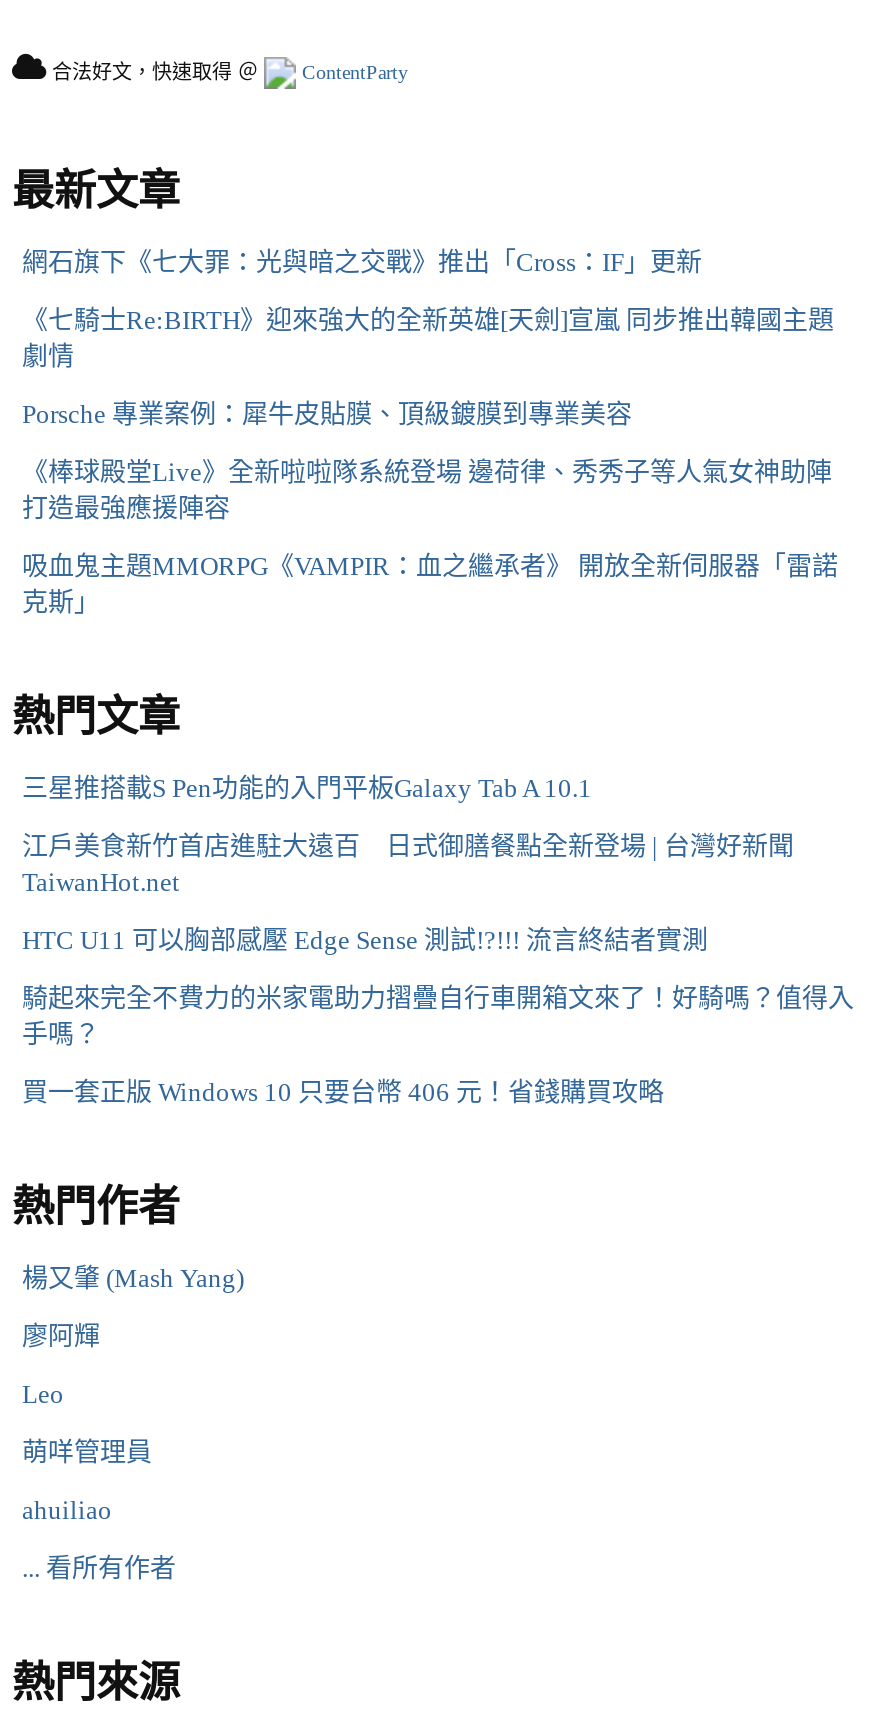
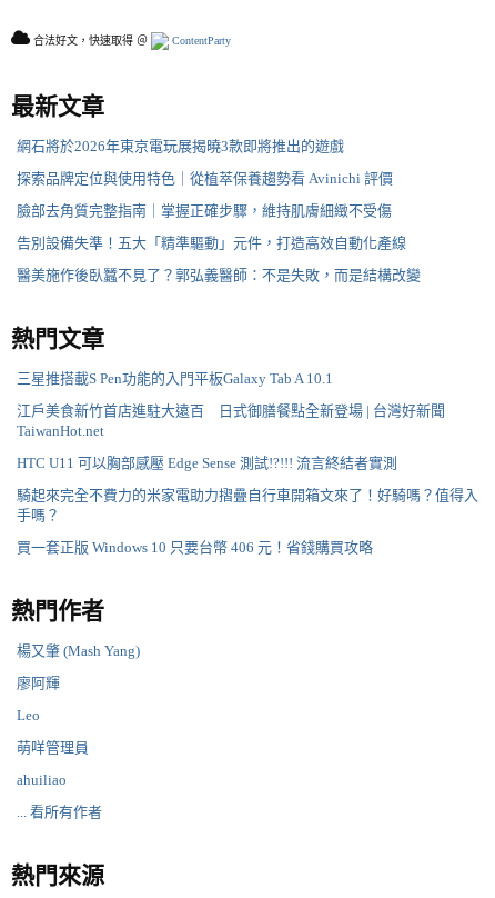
- 網石旗下《七大罪：光與暗之交戰》推出「Cross：IF」更新
+ 網石將於2026年東京電玩展揭曉3款即將推出的遊戲

- 《七騎士Re:BIRTH》迎來強大的全新英雄[天劍]宣嵐 同步推出韓國主題
- 劇情
+ 探索品牌定位與使用特色｜從植萃保養趨勢看 Avinichi 評價

- Porsche 專業案例：犀牛皮貼膜、頂級鍍膜到專業美容
+ 臉部去角質完整指南｜掌握正確步驟，維持肌膚細緻不受傷

- 《棒球殿堂Live》全新啦啦隊系統登場 邊荷律、秀秀子等人氣女神助陣
- 打造最強應援陣容
+ 告別設備失準！五大「精準驅動」元件，打造高效自動化產線

- 吸血鬼主題MMORPG《VAMPIR：血之繼承者》 開放全新伺服器「雷諾
- 克斯」
+ 醫美施作後臥蠶不見了？郭弘義醫師：不是失敗，而是結構改變
